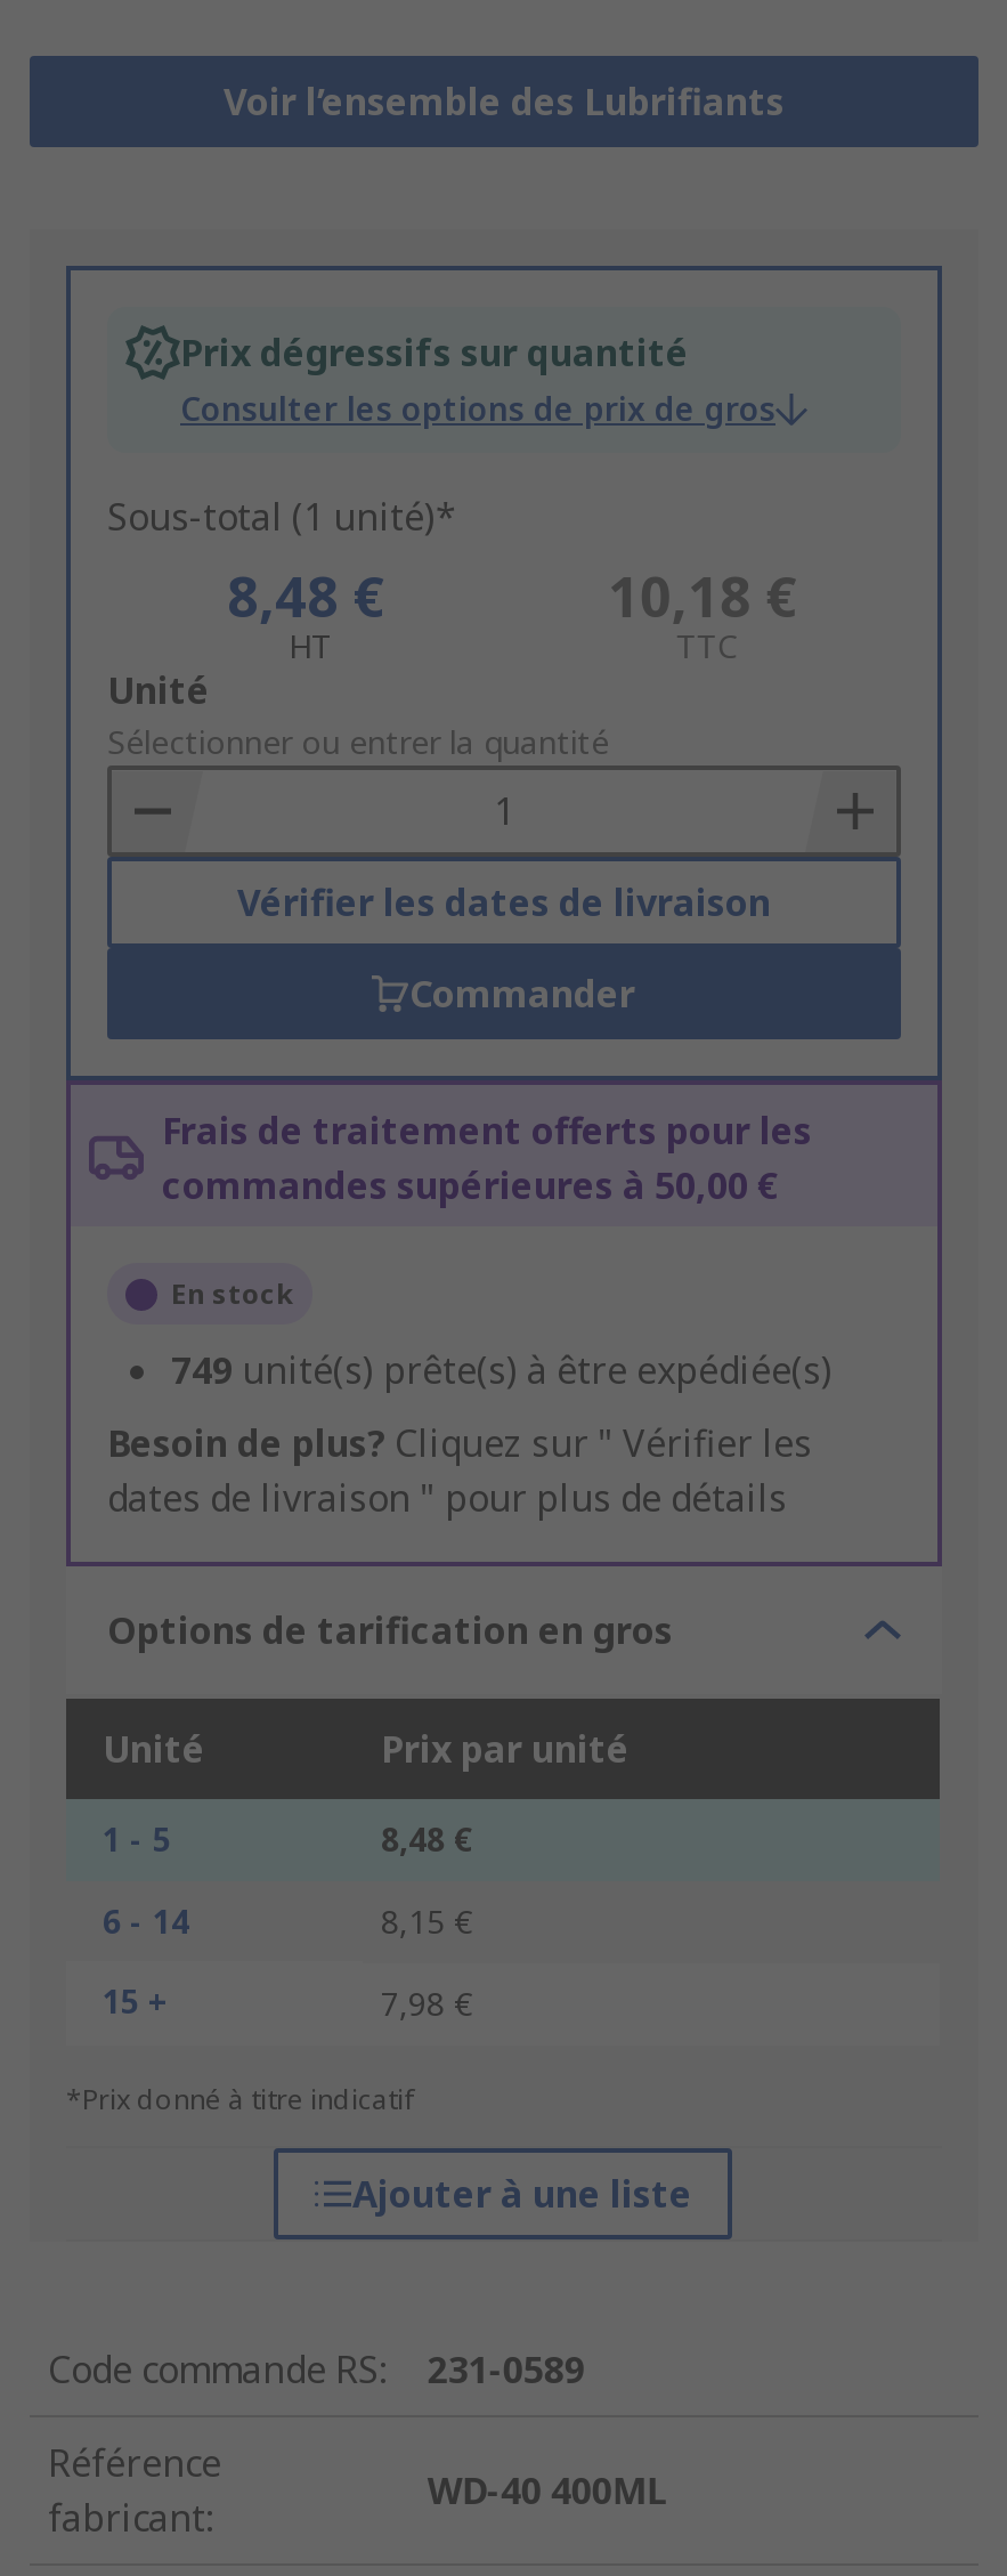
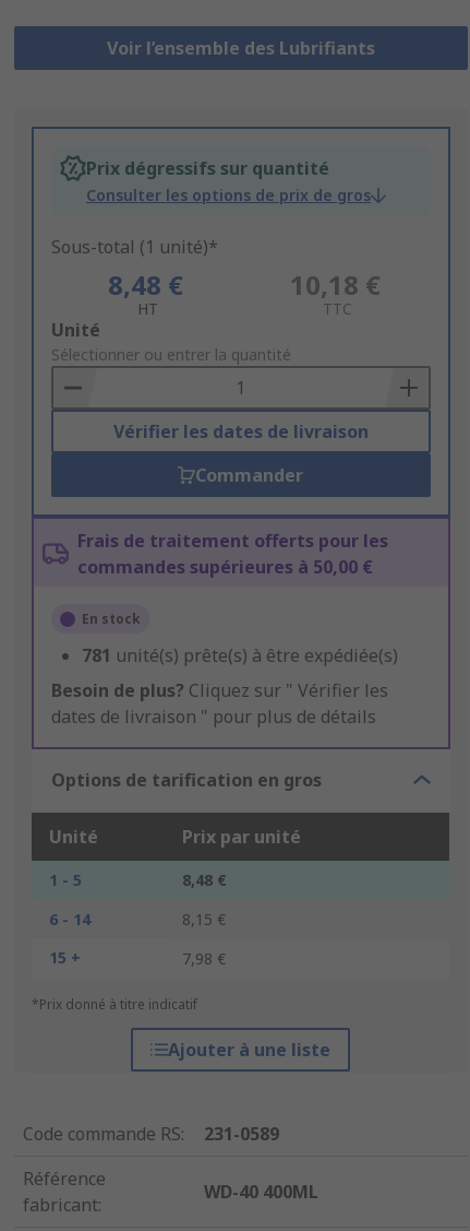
- 749 unité(s) prête(s) à être expédiée(s)
+ 781 unité(s) prête(s) à être expédiée(s)
